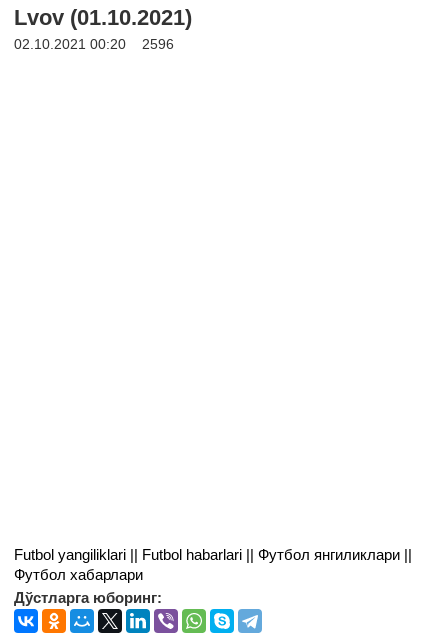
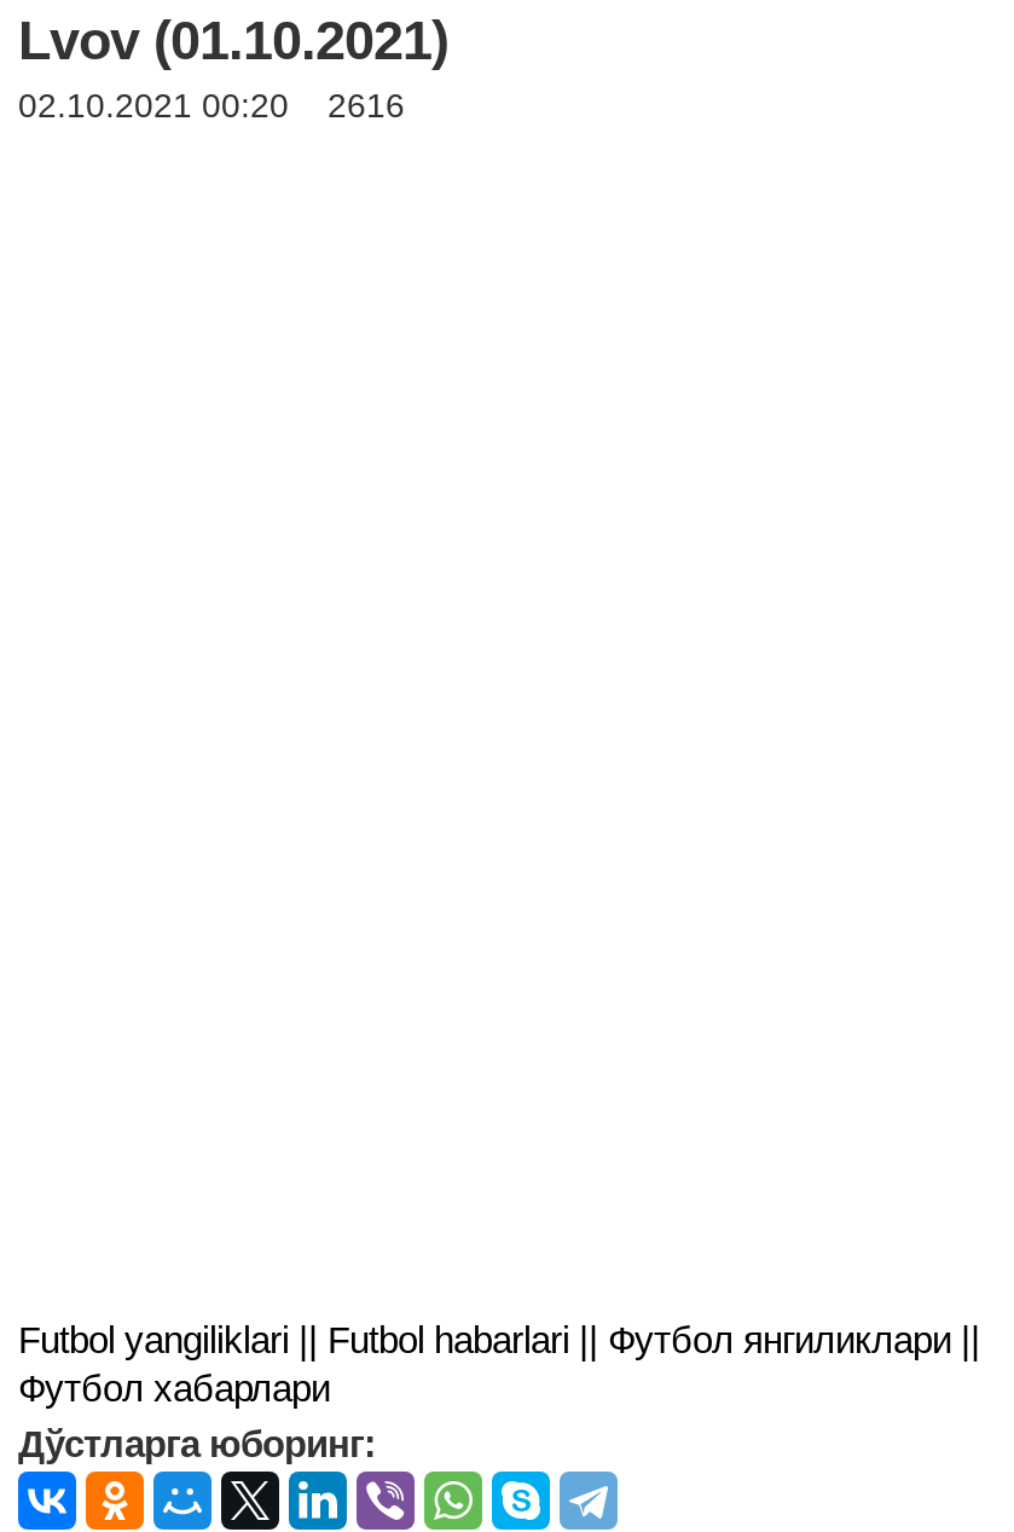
- 02.10.2021 00:20 2596
+ 02.10.2021 00:20 2616
